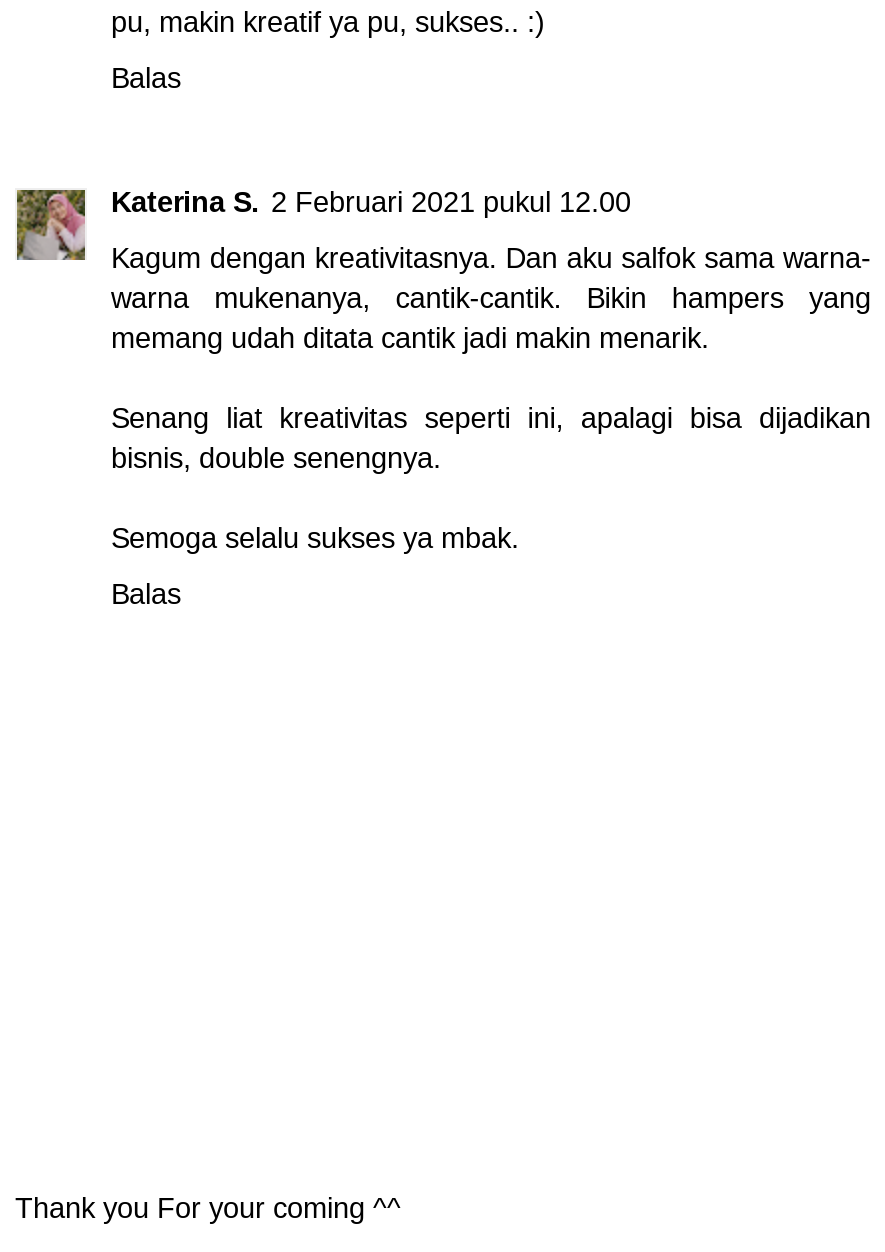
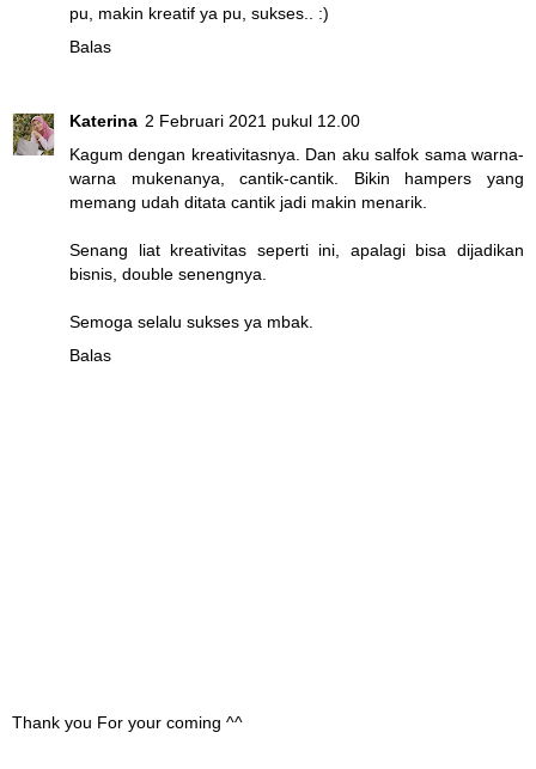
- Katerina S. 2 Februari 2021 pukul 12.00
+ Katerina 2 Februari 2021 pukul 12.00
